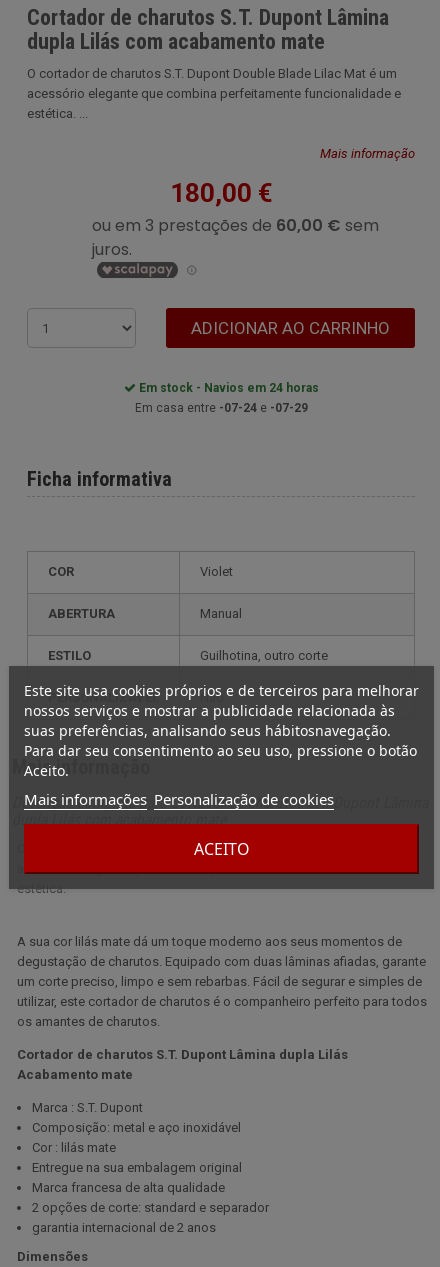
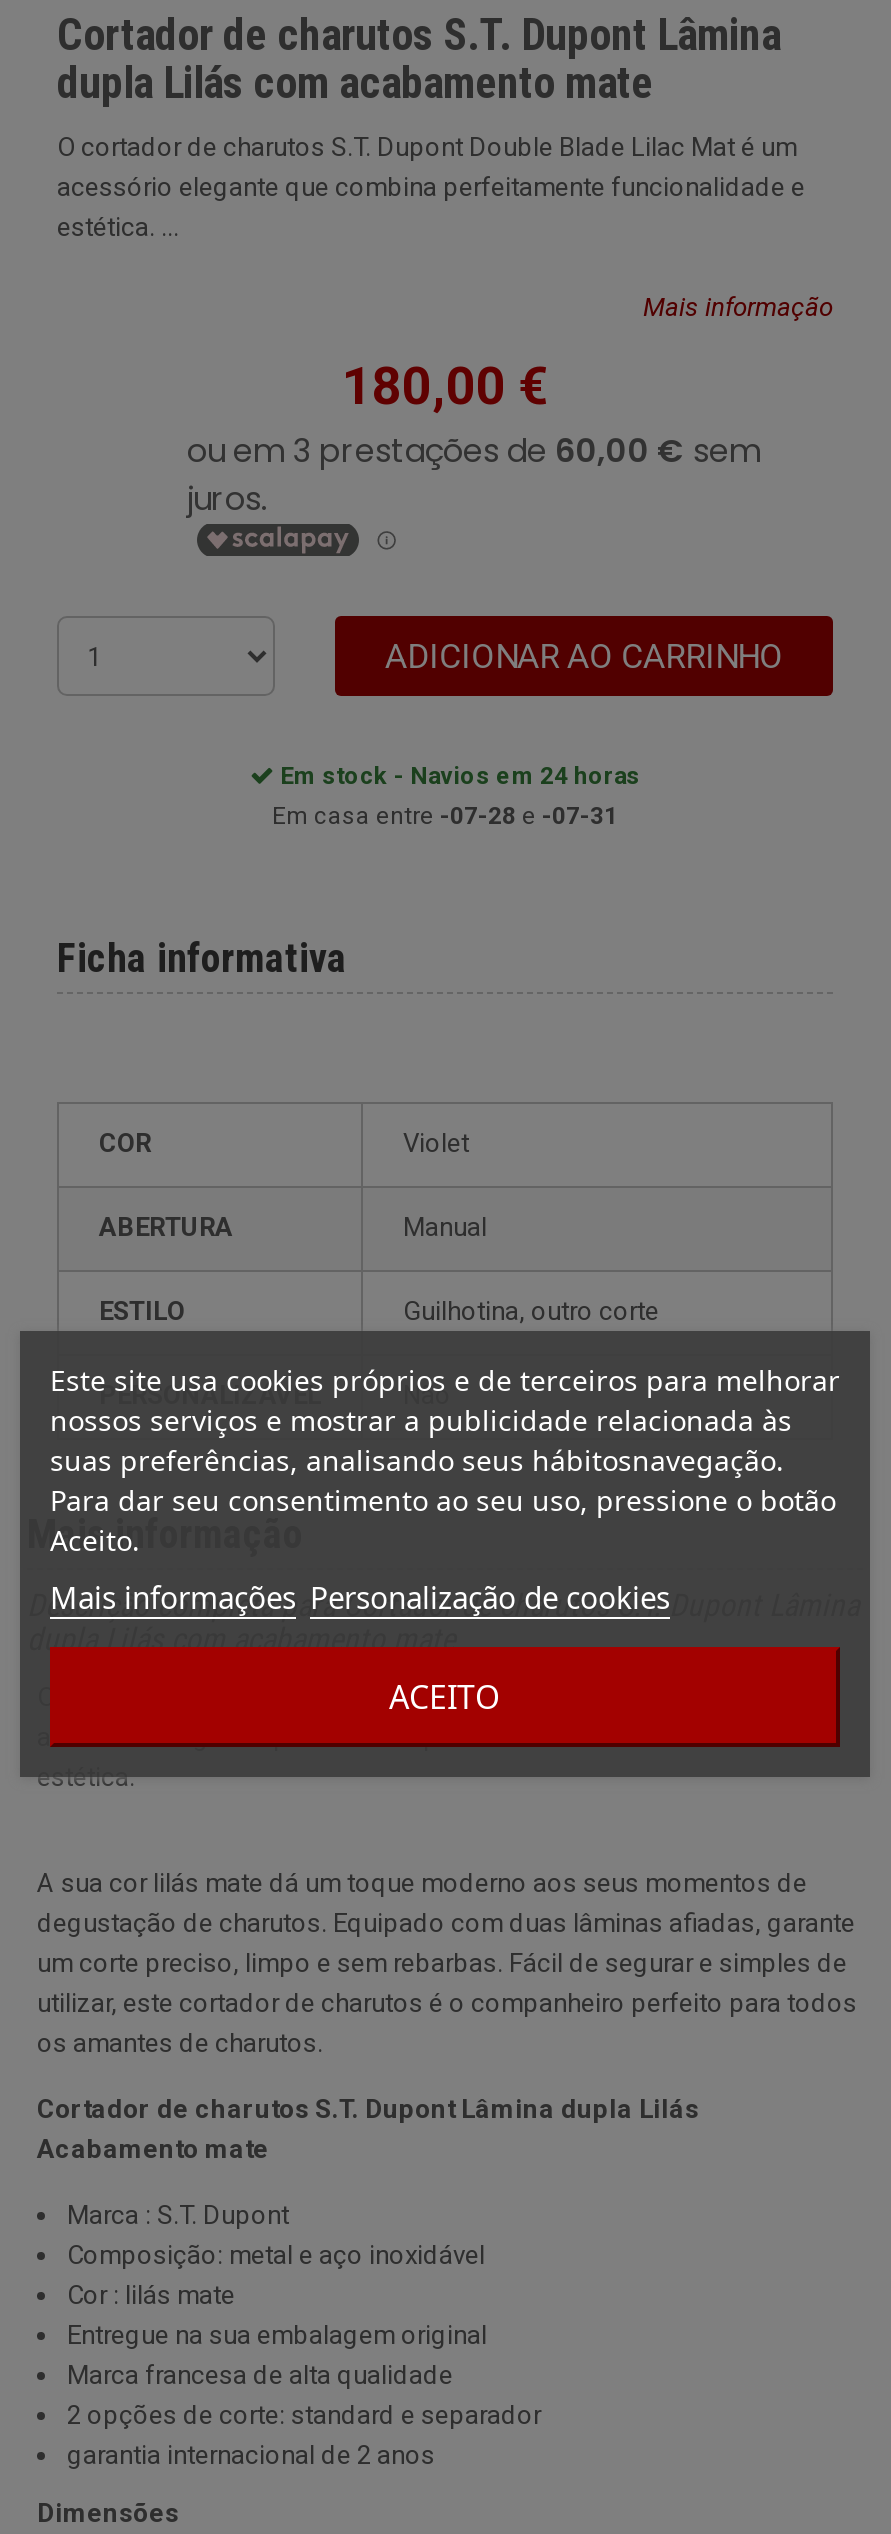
- Em casa entre -07-24 e -07-29
+ Em casa entre -07-28 e -07-31
